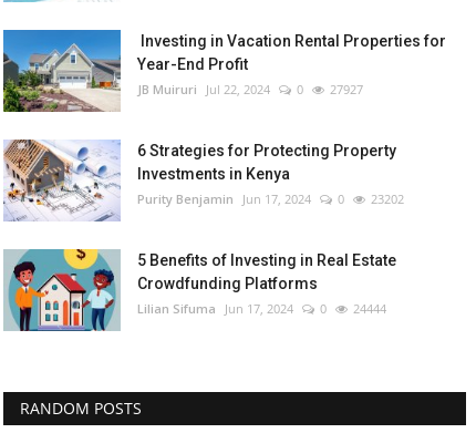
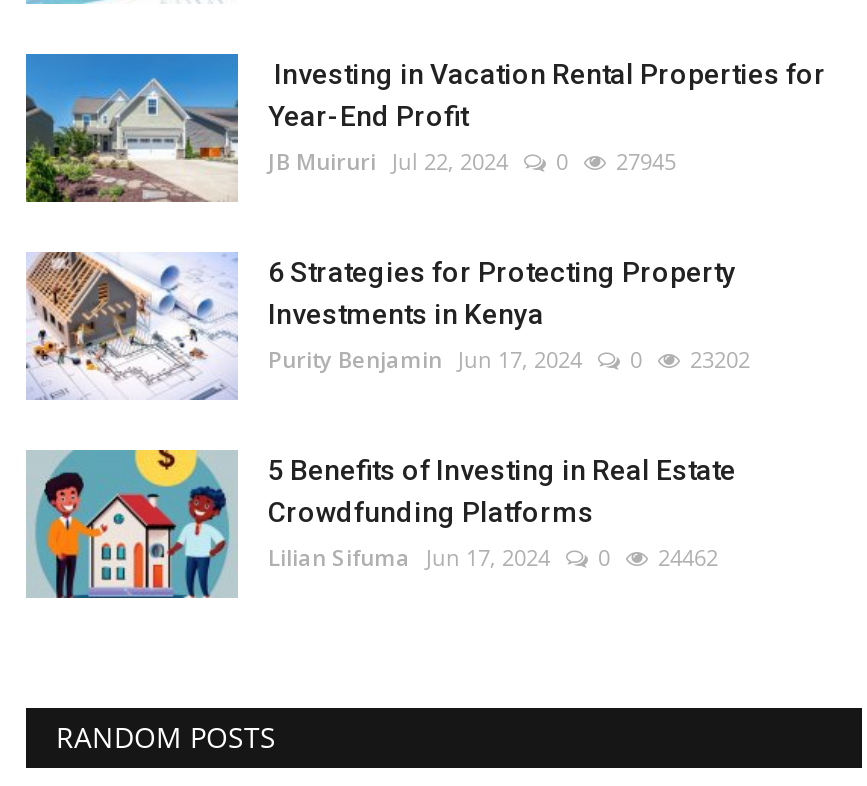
- JB Muiruri Jul 22, 2024 0 27927
+ JB Muiruri Jul 22, 2024 0 27945

- Lilian Sifuma Jun 17, 2024 0 24444
+ Lilian Sifuma Jun 17, 2024 0 24462
